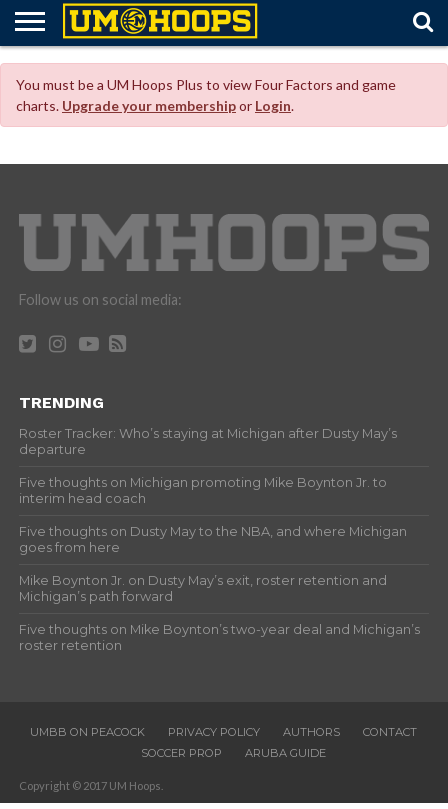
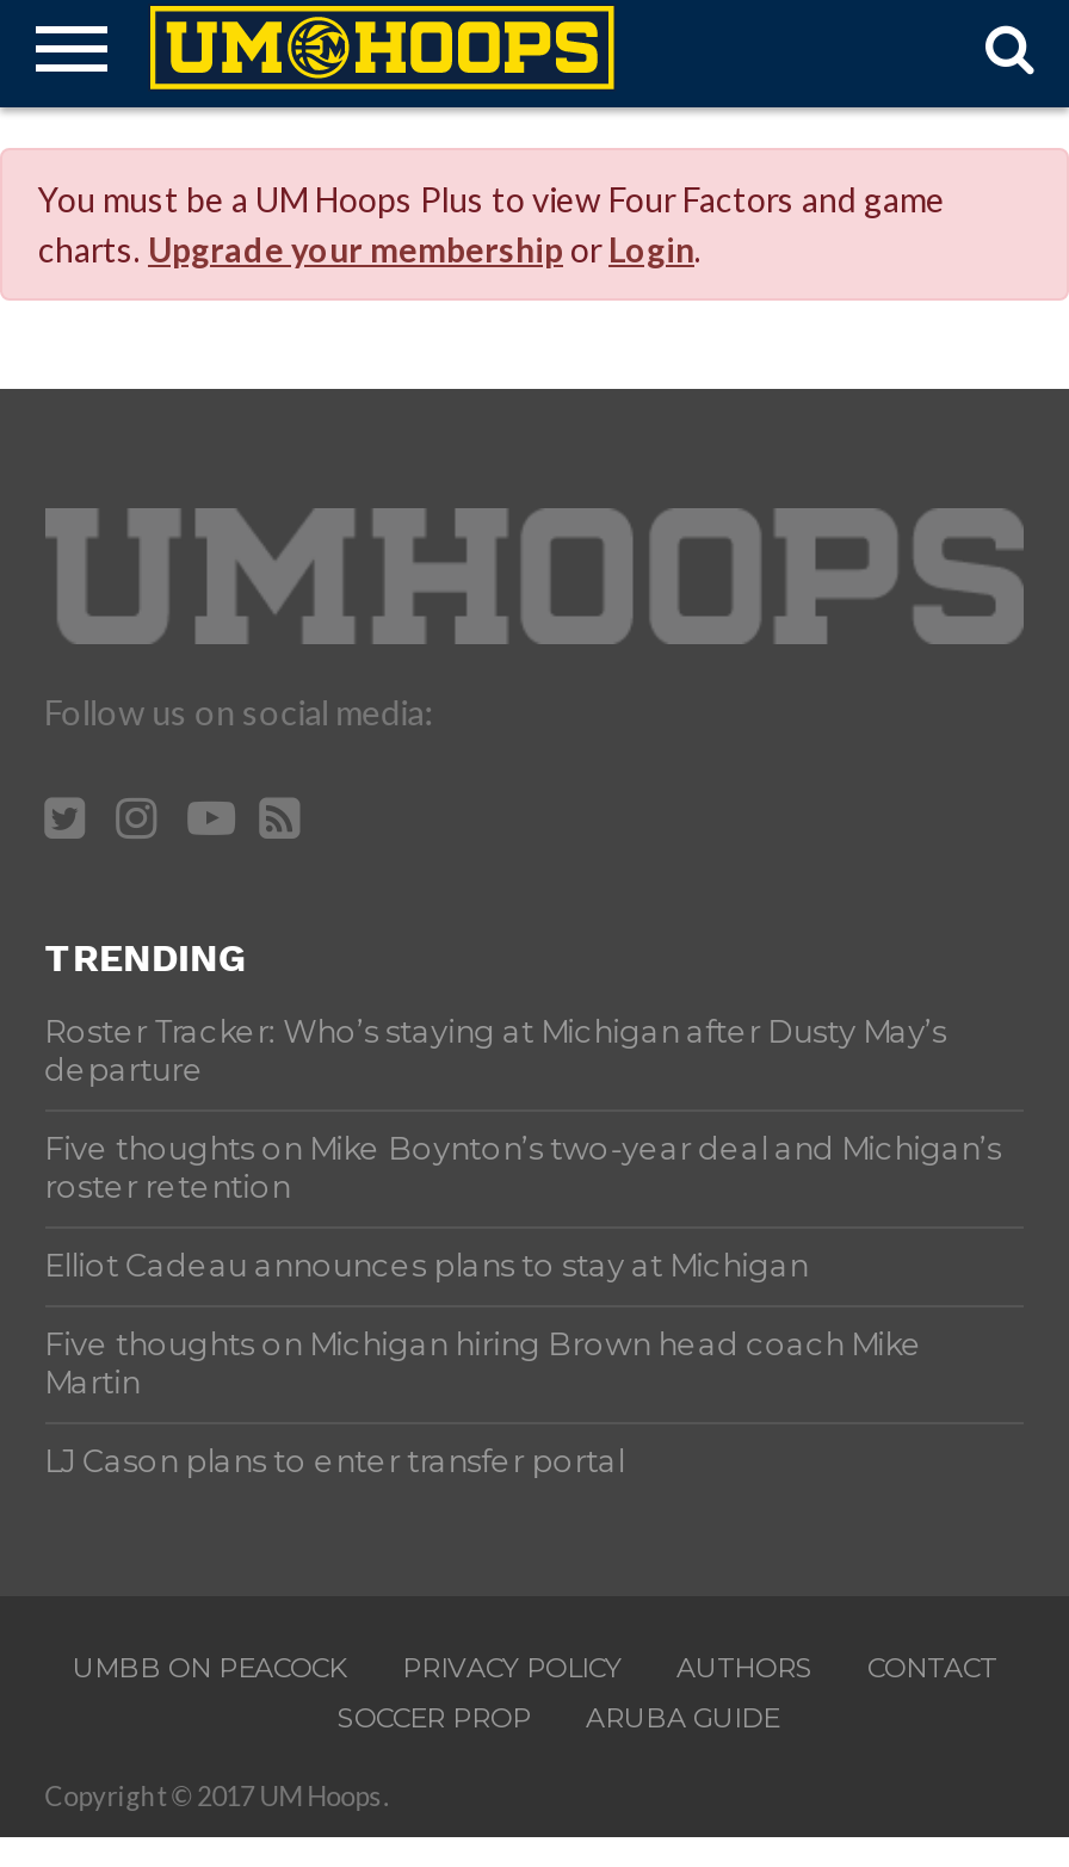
- Five thoughts on Michigan promoting Mike Boynton Jr. to
- interim head coach
- Five thoughts on Dusty May to the NBA, and where Michigan
- goes from here
- Mike Boynton Jr. on Dusty May’s exit, roster retention and
- Michigan’s path forward

moved up: Five thoughts on Mike Boynton’s two-year deal and Michigan’s | roster retention

+ Elliot Cadeau announces plans to stay at Michigan
+ Five thoughts on Michigan hiring Brown head coach Mike
+ Martin
+ LJ Cason plans to enter transfer portal
